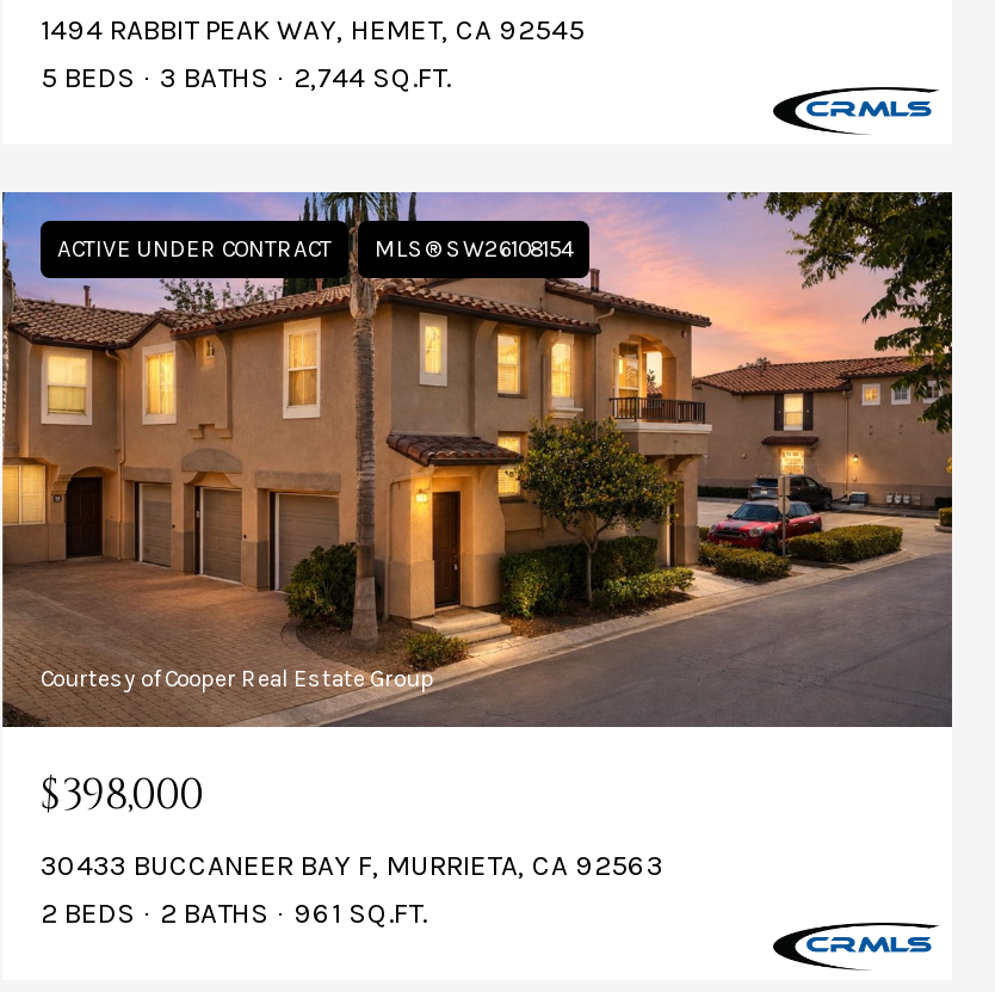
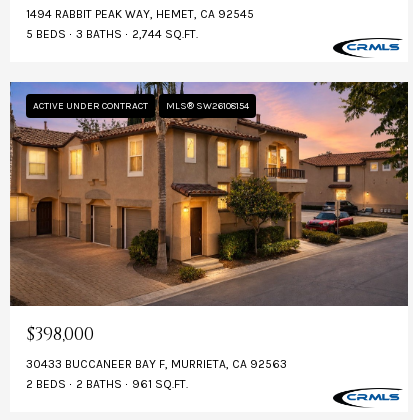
- Courtesy of Cooper Real Estate Group
